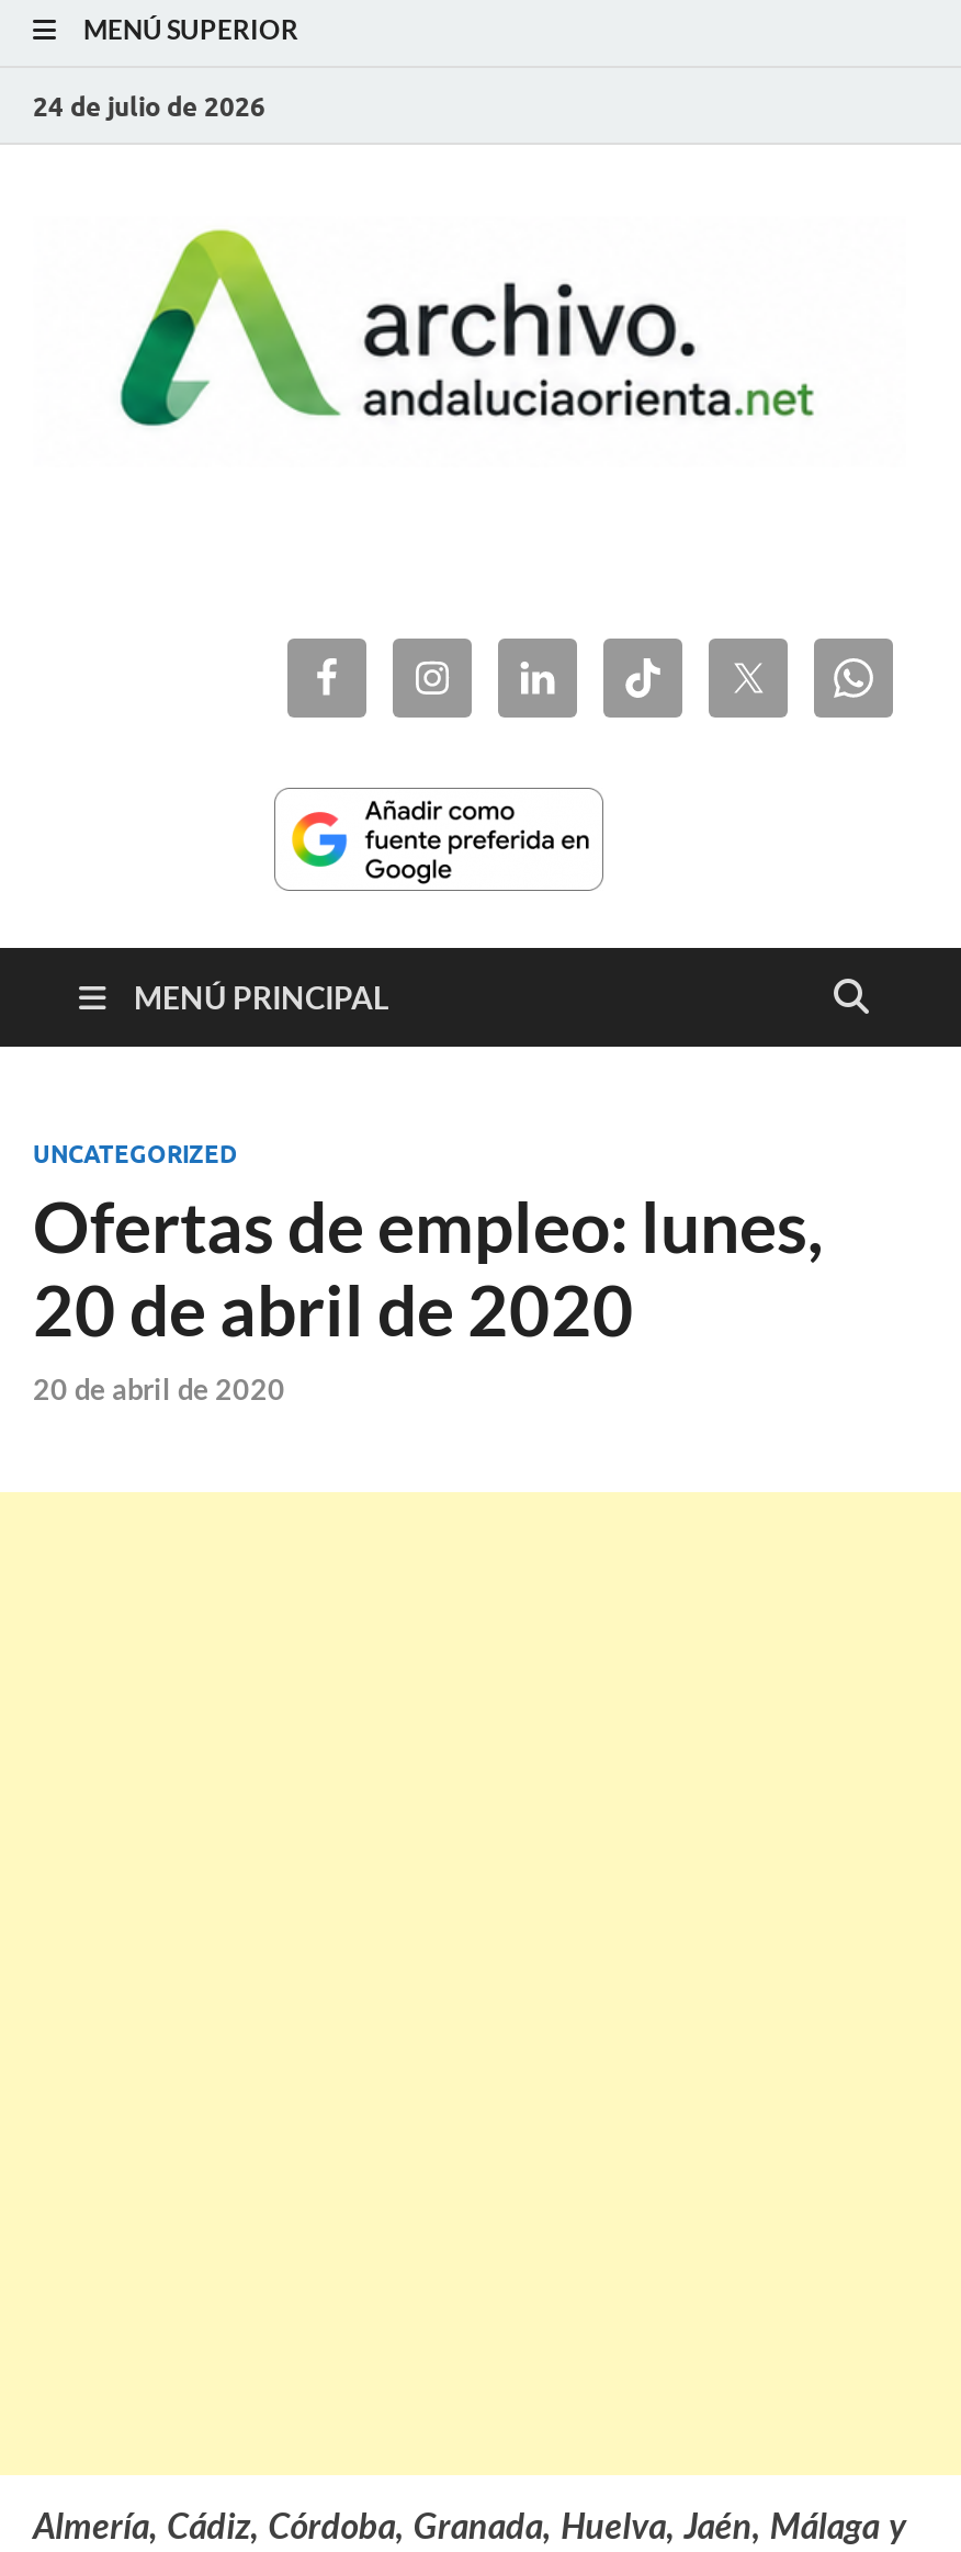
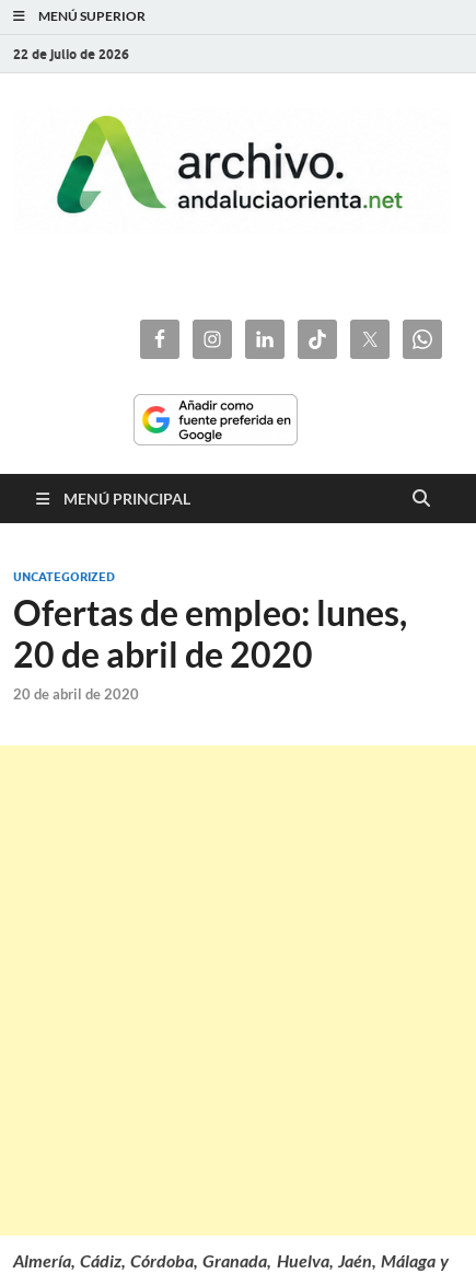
- 24 de julio de 2026
+ 22 de julio de 2026
